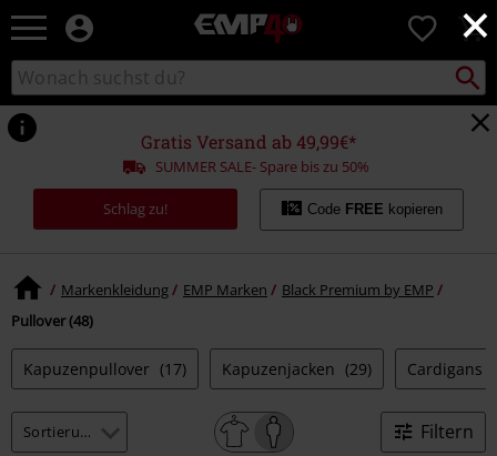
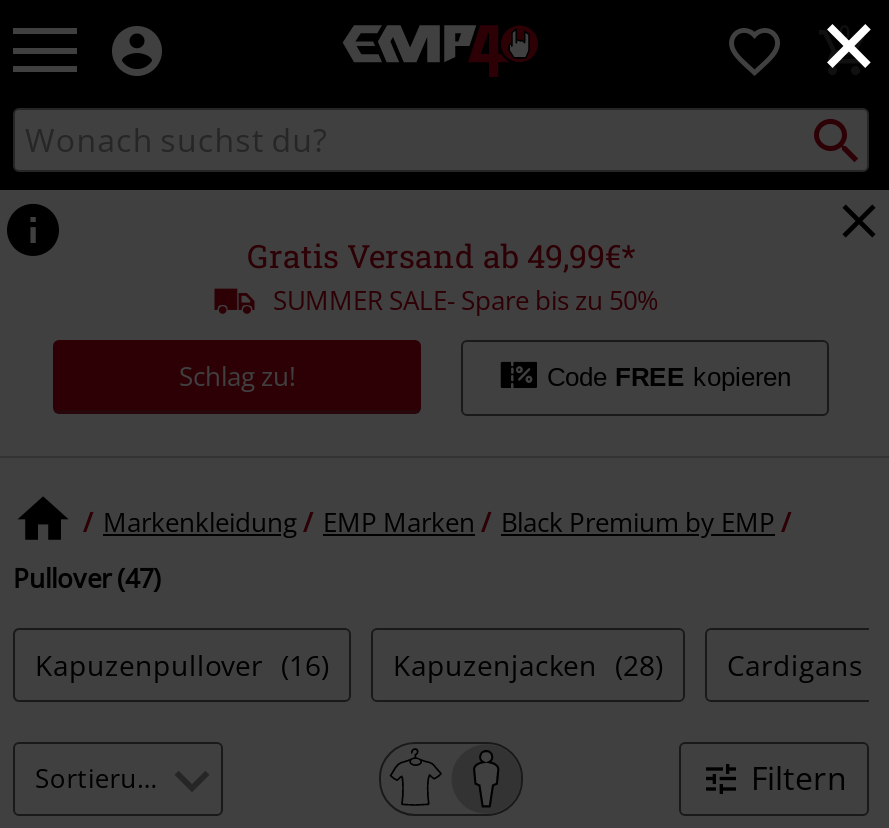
- Pullover (48)
+ Pullover (47)

- Kapuzenpullover (17)
+ Kapuzenpullover (16)

- Kapuzenjacken (29)
+ Kapuzenjacken (28)
